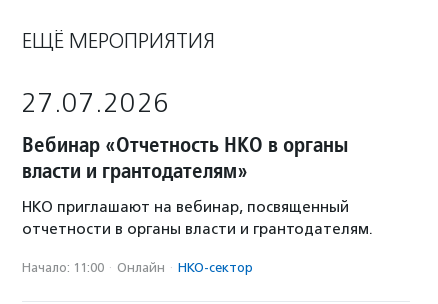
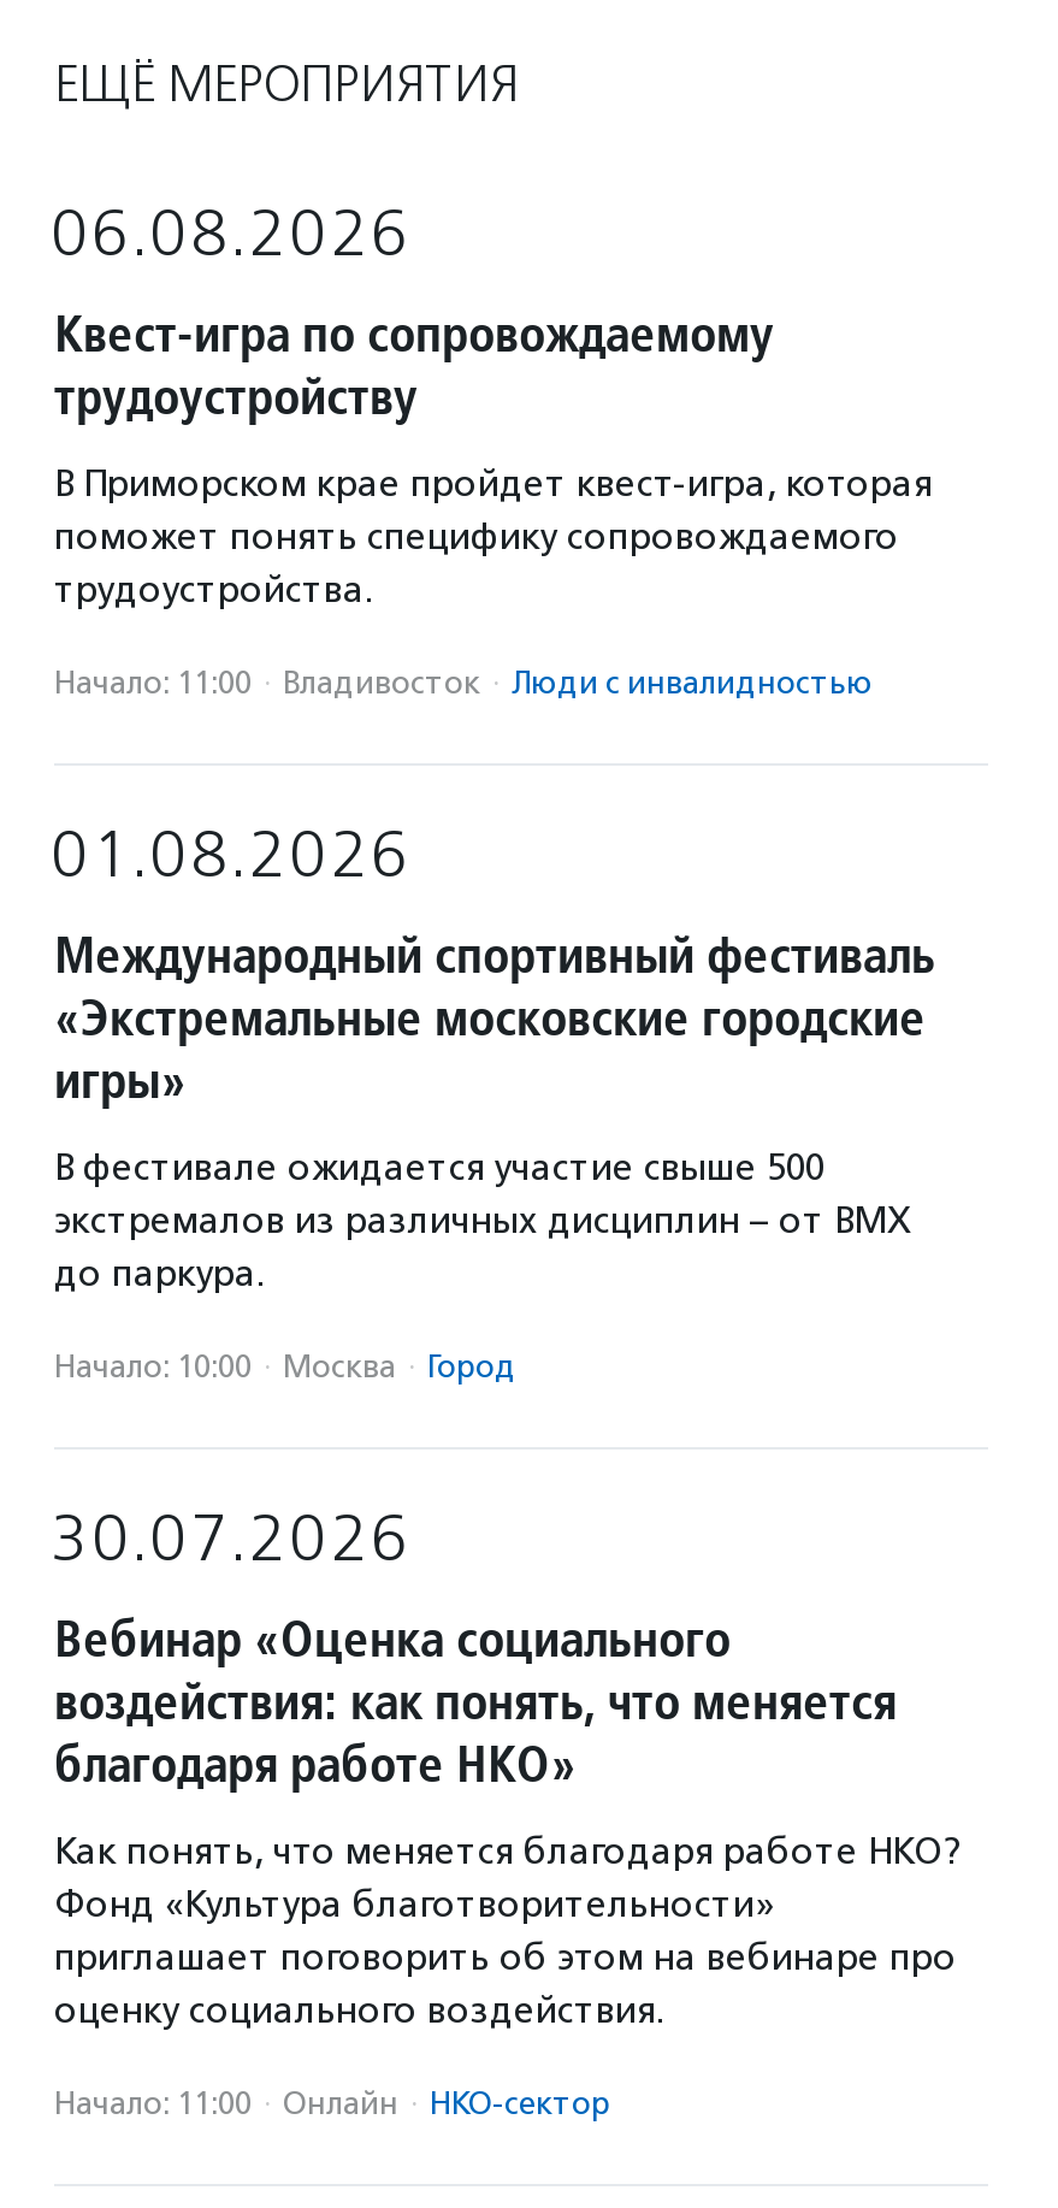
- 27.07.2026
- Вебинар «Отчетность НКО в органы
- власти и грантодателям»
- НКО приглашают на вебинар, посвященный
- отчетности в органы власти и грантодателям.
+ 06.08.2026
+ Квест‑игра по сопровождаемому
+ трудоустройству
+ В Приморском крае пройдет квест-игра, которая
+ поможет понять специфику сопровождаемого
+ трудоустройства.
+ Начало: 11:00 · Владивосток · Люди с инвалидностью
+ 01.08.2026
+ Международный спортивный фестиваль
+ «Экстремальные московские городские
+ игры»
+ В фестивале ожидается участие свыше 500
+ экстремалов из различных дисциплин – от BMX
+ до паркура.
+ Начало: 10:00 · Москва · Город
+ 30.07.2026
+ Вебинар «Оценка социального
+ воздействия: как понять, что меняется
+ благодаря работе НКО»
+ Как понять, что меняется благодаря работе НКО?
+ Фонд «Культура благотворительности»
+ приглашает поговорить об этом на вебинаре про
+ оценку социального воздействия.
